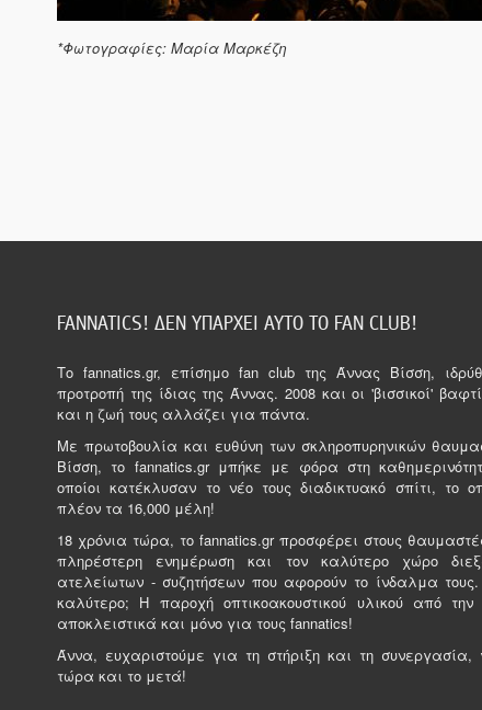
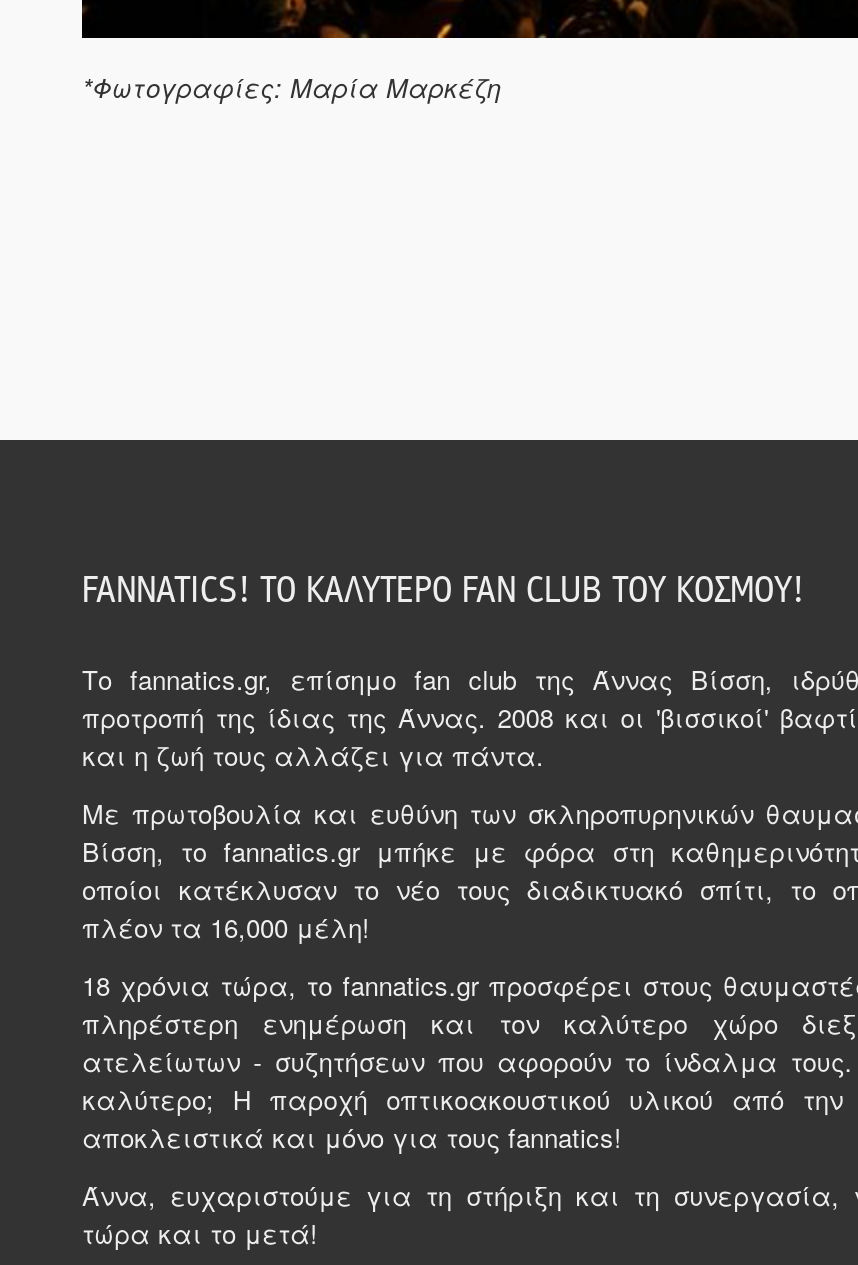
- FANNATICS! ΔΕΝ ΥΠΑΡΧΕΙ ΑΥΤΟ ΤΟ FAN CLUB!
+ FANNATICS! ΤΟ ΚΑΛΥΤΕΡΟ FAN CLUB ΤΟΥ ΚΟΣΜΟΥ!
